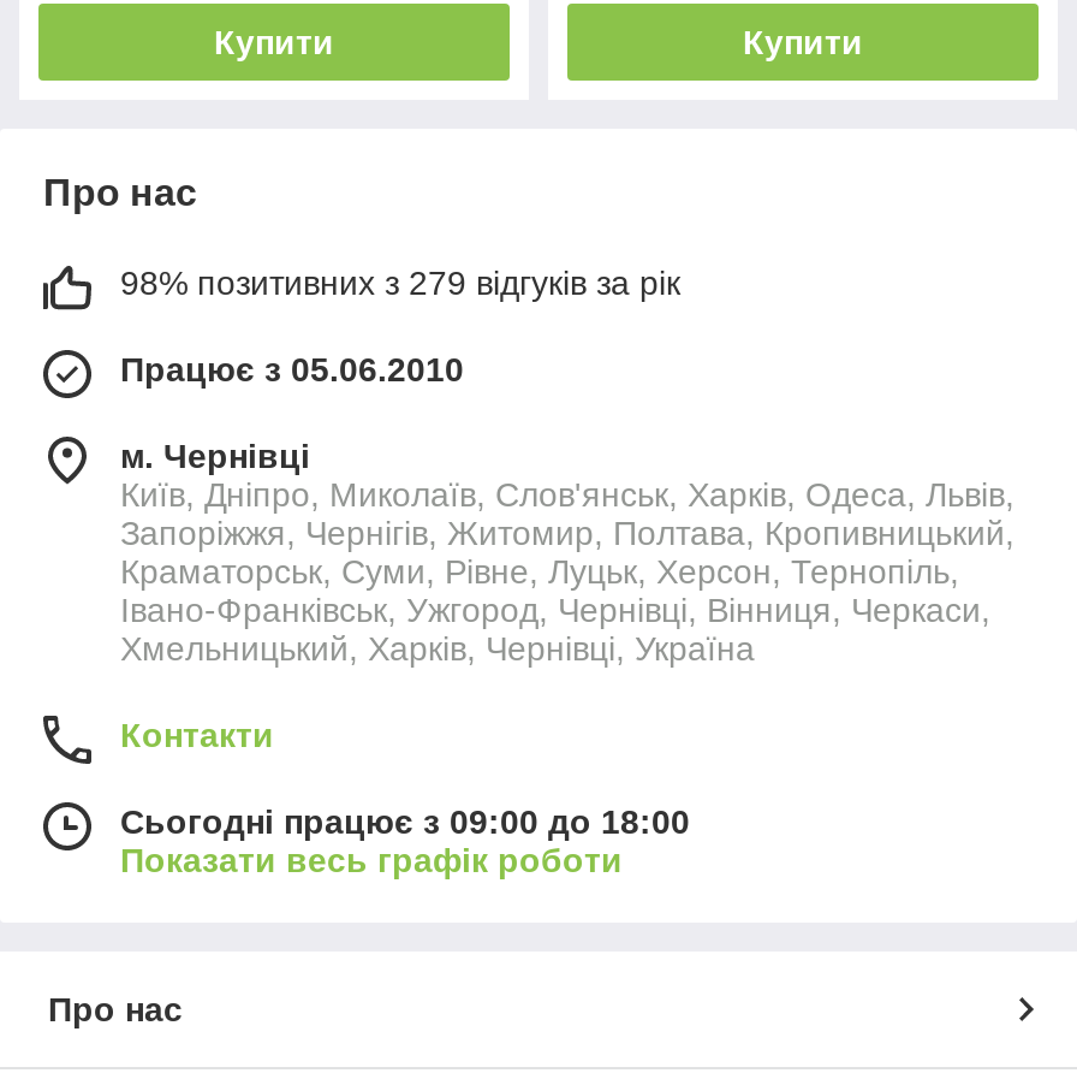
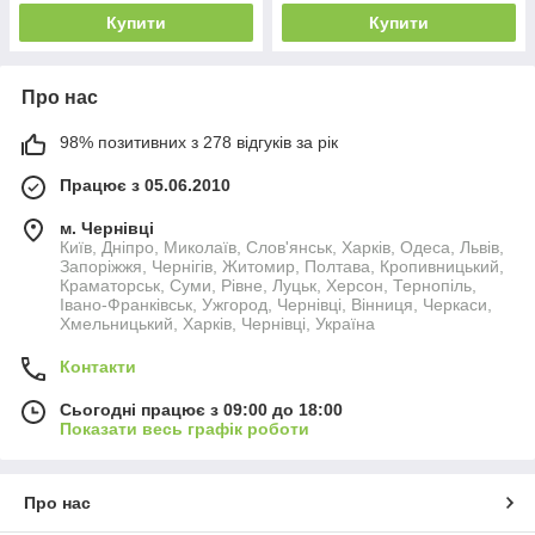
- 98% позитивних з 279 відгуків за рік
+ 98% позитивних з 278 відгуків за рік
